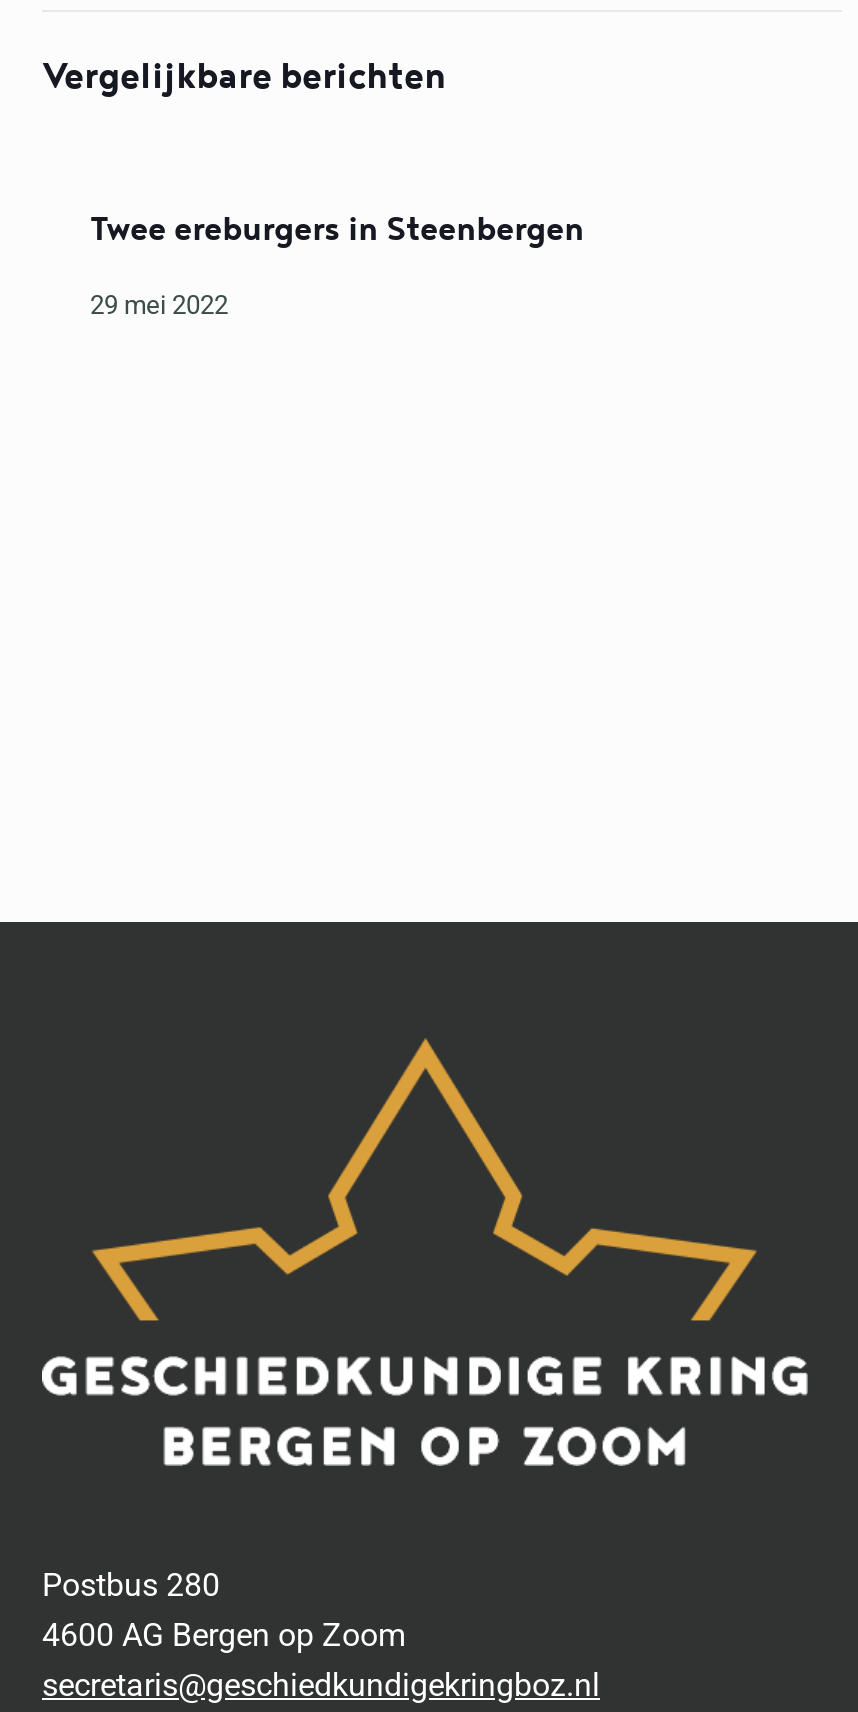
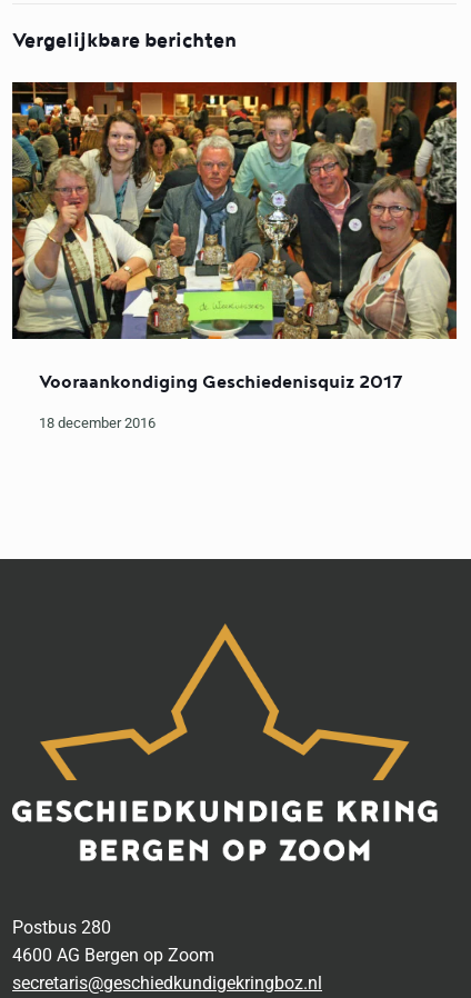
+ [image]

- Twee ereburgers in Steenbergen
+ Vooraankondiging Geschiedenisquiz 2017

- 29 mei 2022
+ 18 december 2016
